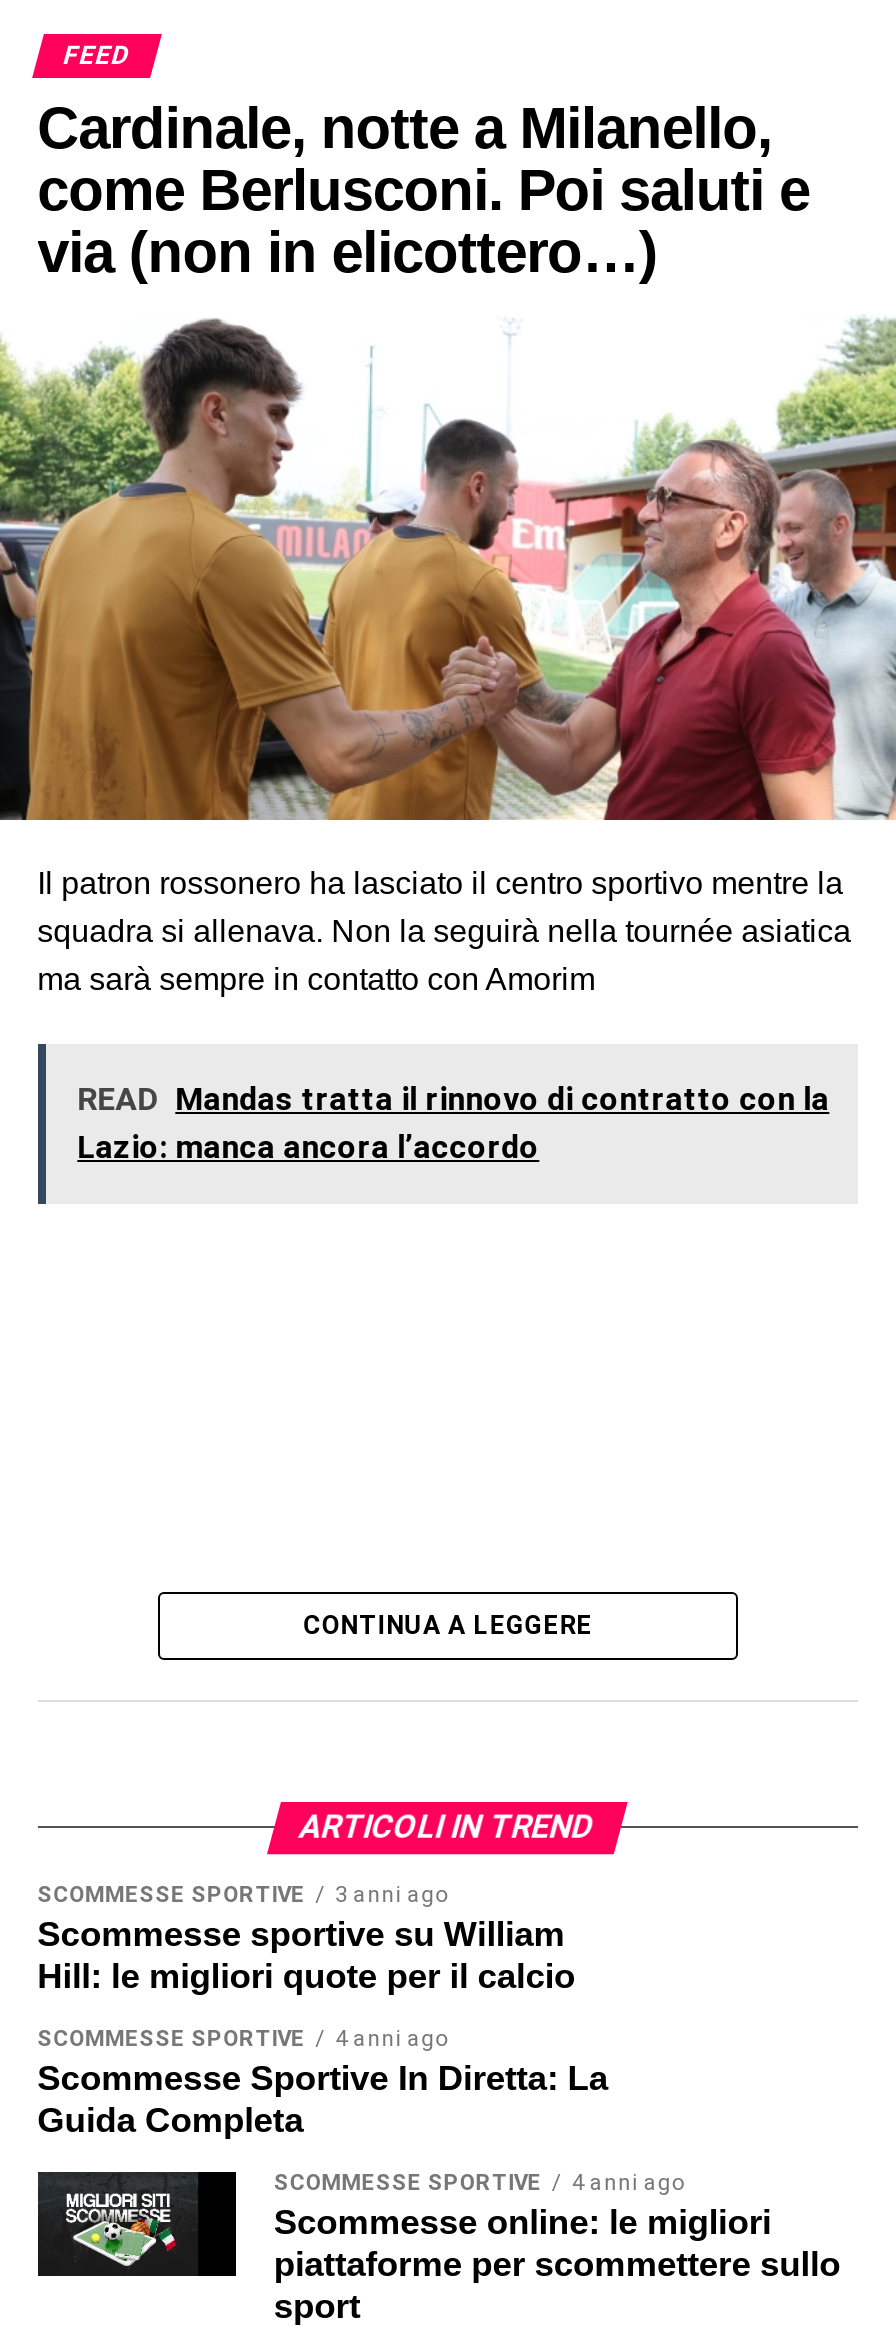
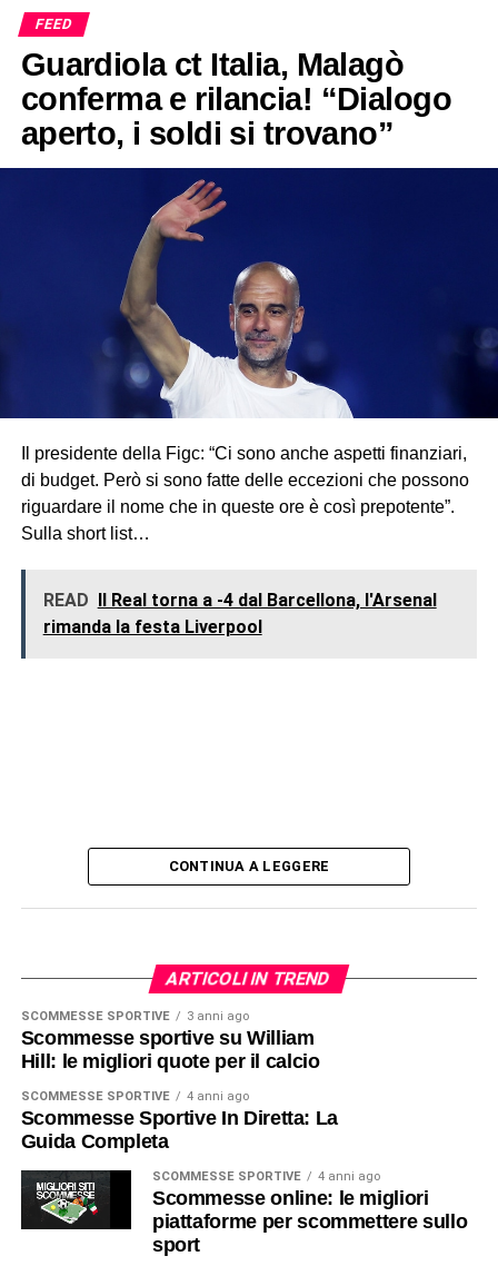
- Cardinale, notte a Milanello,
- come Berlusconi. Poi saluti e
- via (non in elicottero…)
+ Guardiola ct Italia, Malagò
+ conferma e rilancia! “Dialogo
+ aperto, i soldi si trovano”

- [image]
- Il patron rossonero ha lasciato il centro sportivo mentre la
- squadra si allenava. Non la seguirà nella tournée asiatica
- ma sarà sempre in contatto con Amorim
+ [image]
+ Il presidente della Figc: “Ci sono anche aspetti finanziari,
+ di budget. Però si sono fatte delle eccezioni che possono
+ riguardare il nome che in queste ore è così prepotente”.
+ Sulla short list…

- READ Mandas tratta il rinnovo di contratto con la
- Lazio: manca ancora l’accordo
+ READ Il Real torna a -4 dal Barcellona, l'Arsenal
+ rimanda la festa Liverpool
